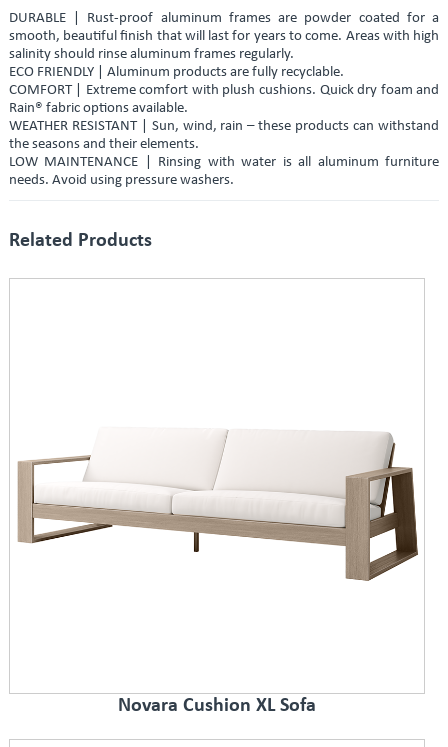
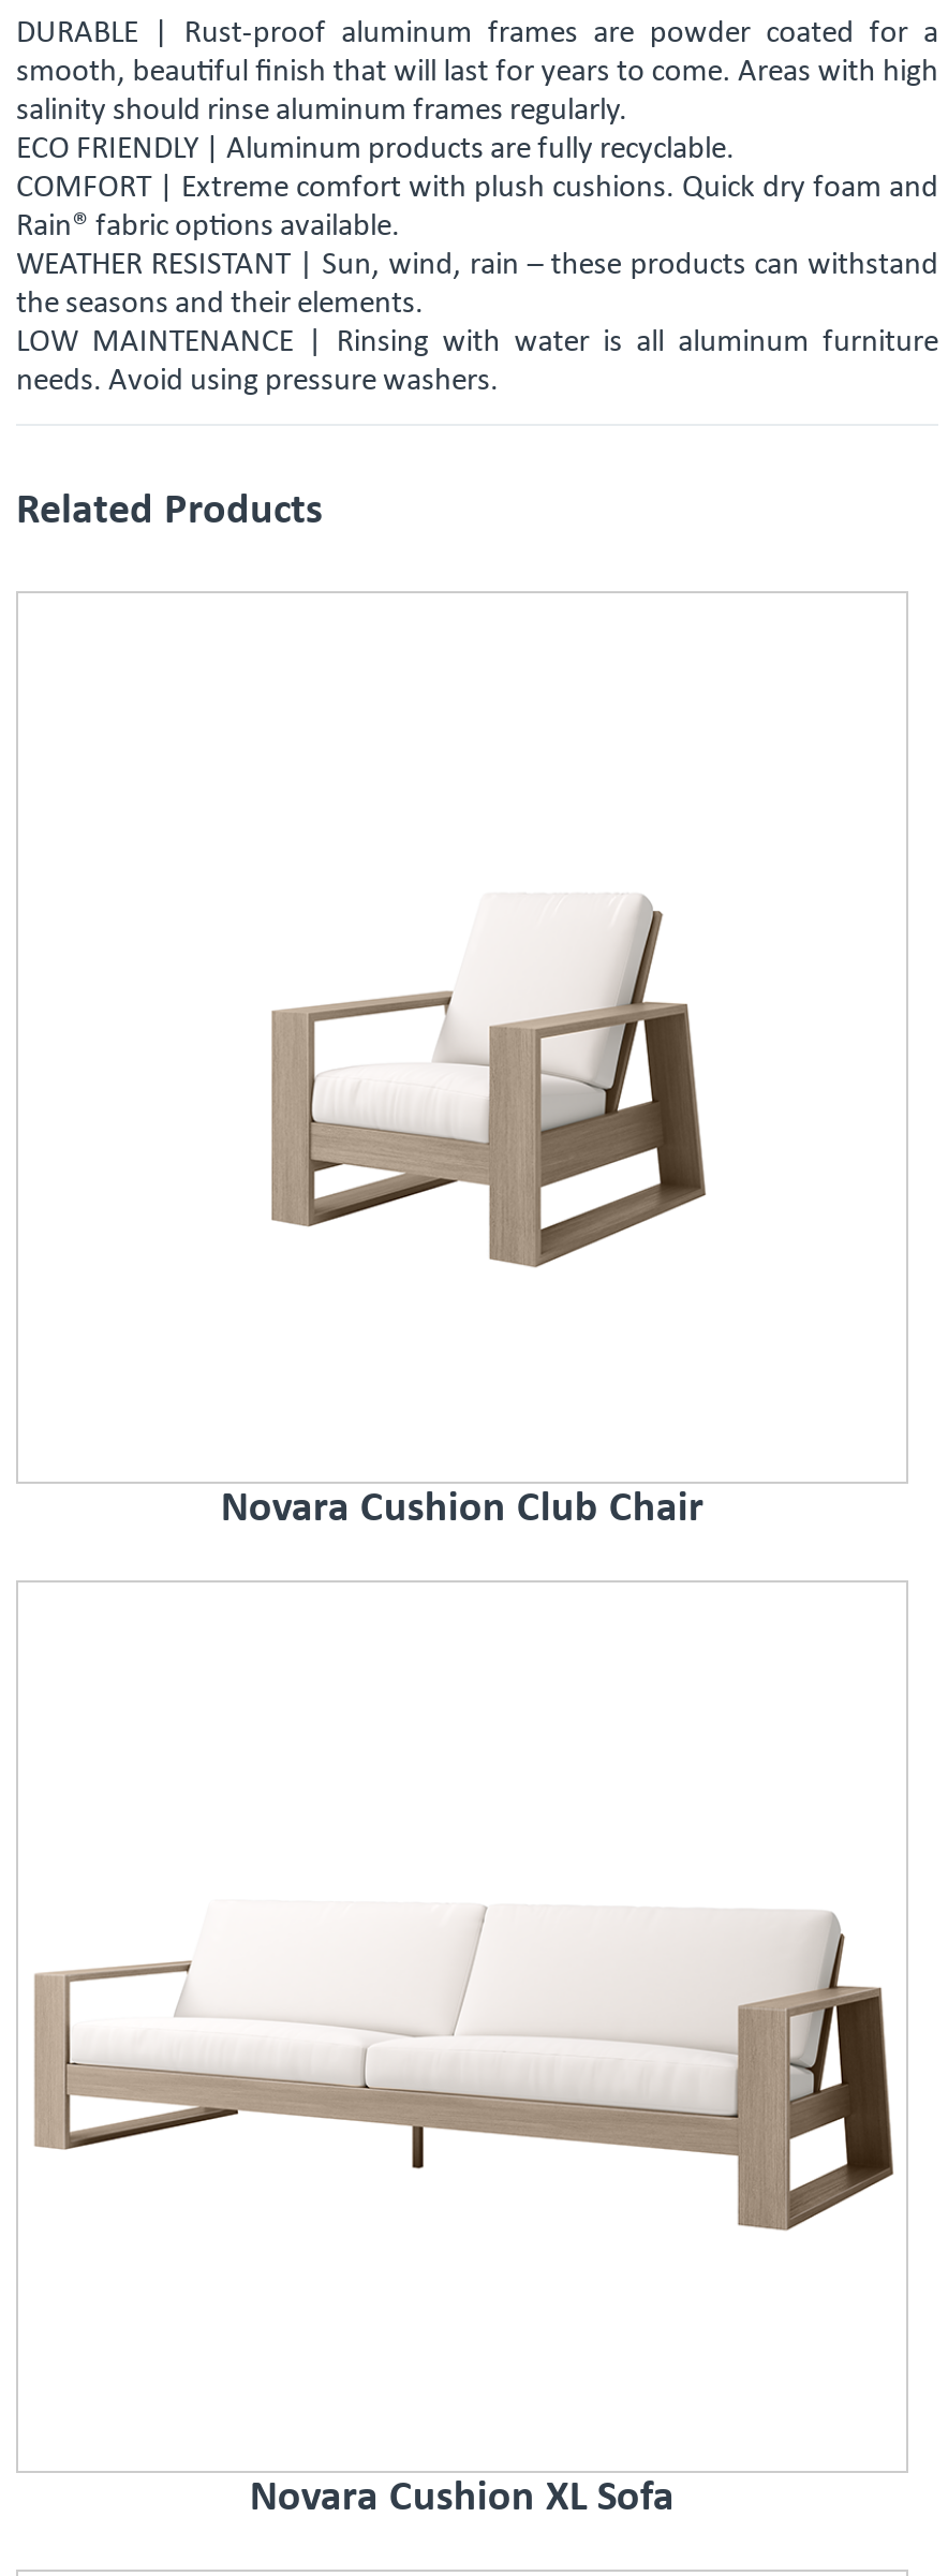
+ Novara Cushion Club Chair

+ [image]
